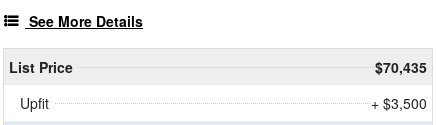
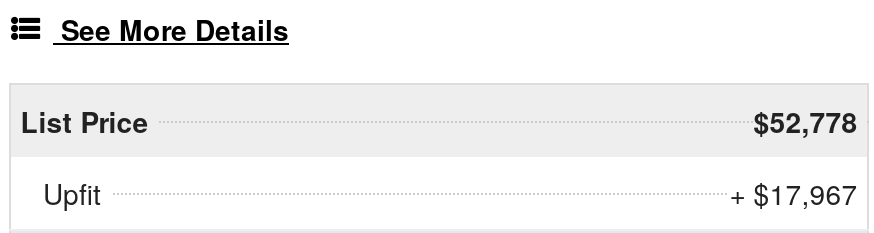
- $70,435
+ $52,778

- + $3,500
+ + $17,967
